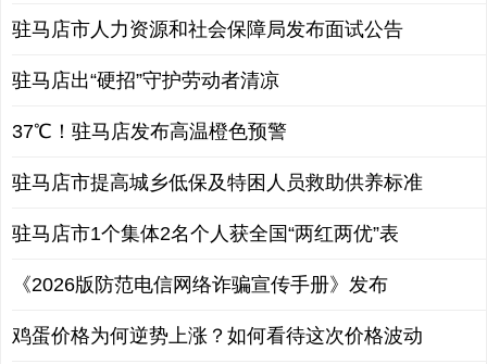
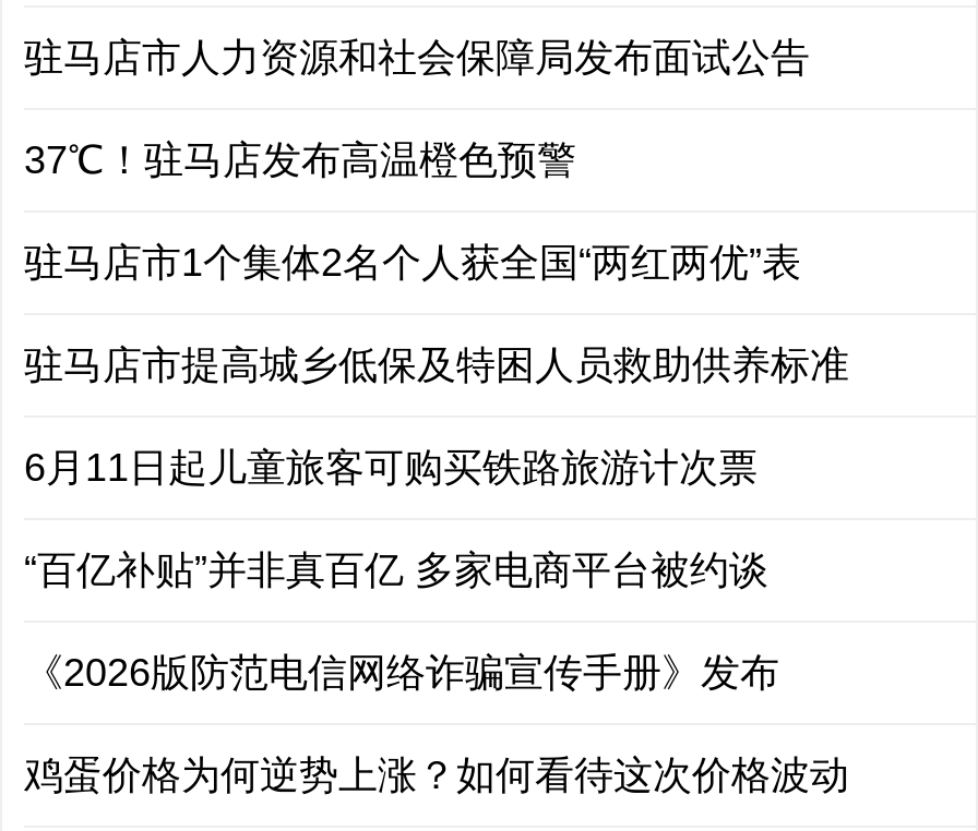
- 驻马店出“硬招”守护劳动者清凉

moved up: 37℃！驻马店发布高温橙色预警

+ 6月11日起儿童旅客可购买铁路旅游计次票
+ “百亿补贴”并非真百亿 多家电商平台被约谈

moved up: 驻马店市1个集体2名个人获全国“两红两优”表
